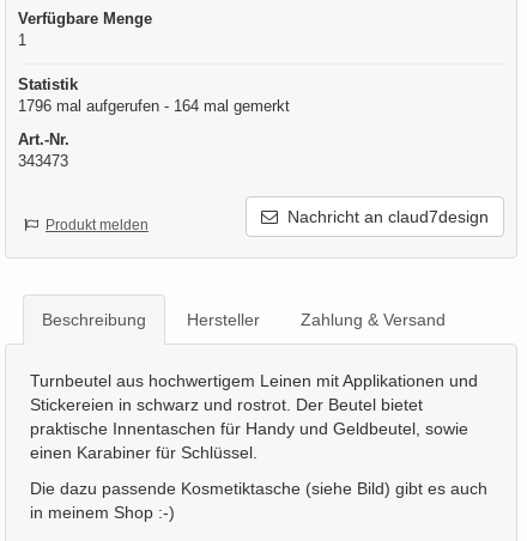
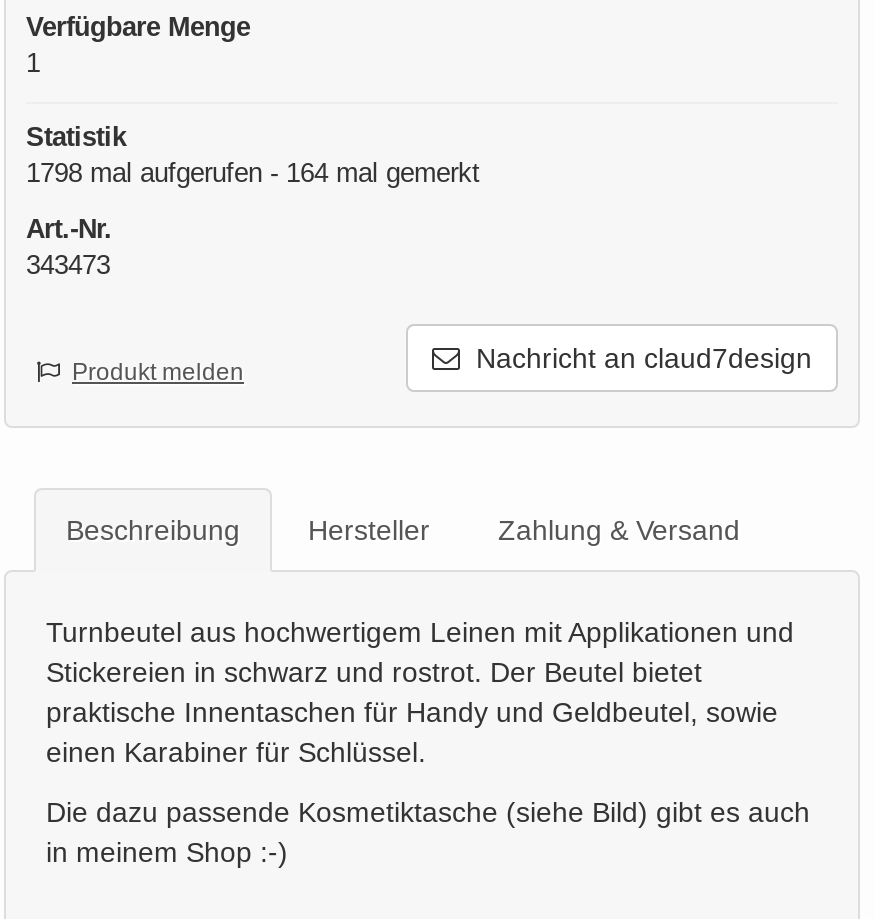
- 1796 mal aufgerufen - 164 mal gemerkt
+ 1798 mal aufgerufen - 164 mal gemerkt
